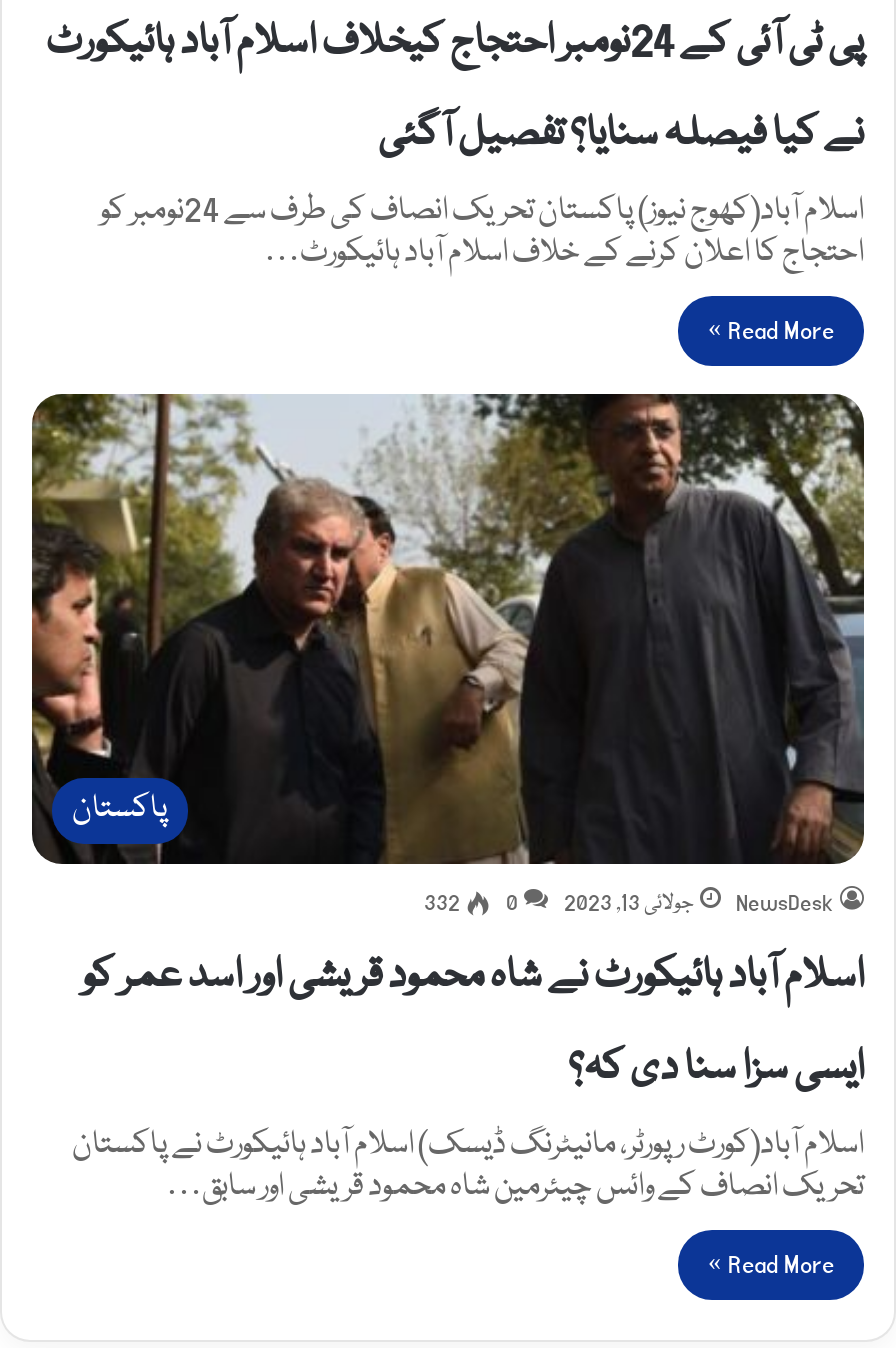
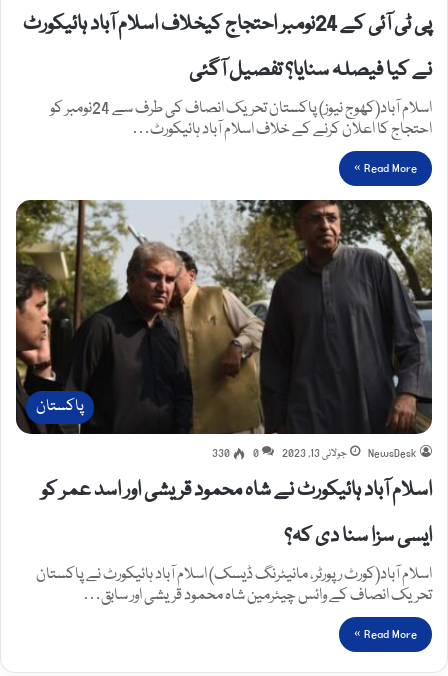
- 332 0
+ 330 0
